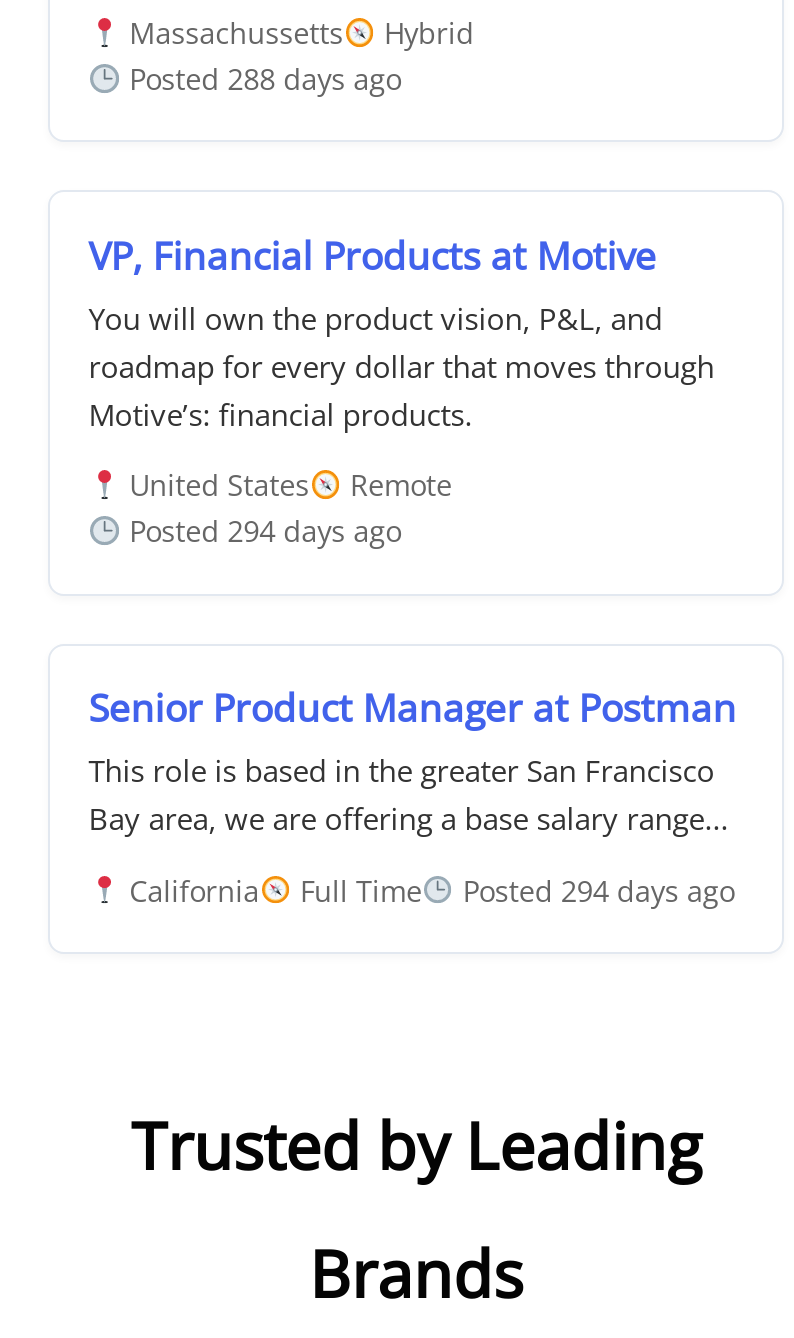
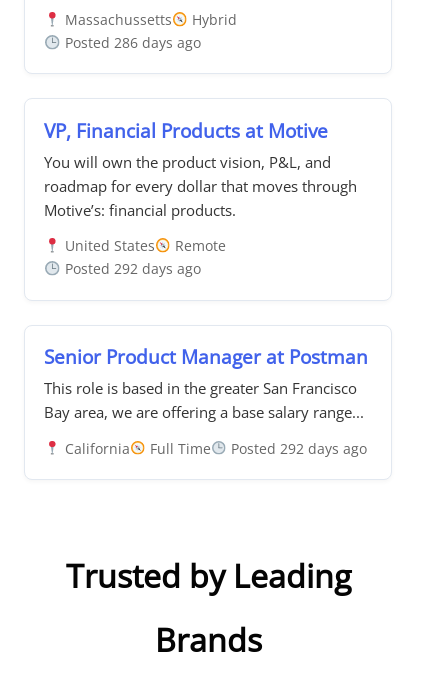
- Posted 288 days ago
+ Posted 286 days ago

- Posted 294 days ago
+ Posted 292 days ago

- Posted 294 days ago
+ Posted 292 days ago
